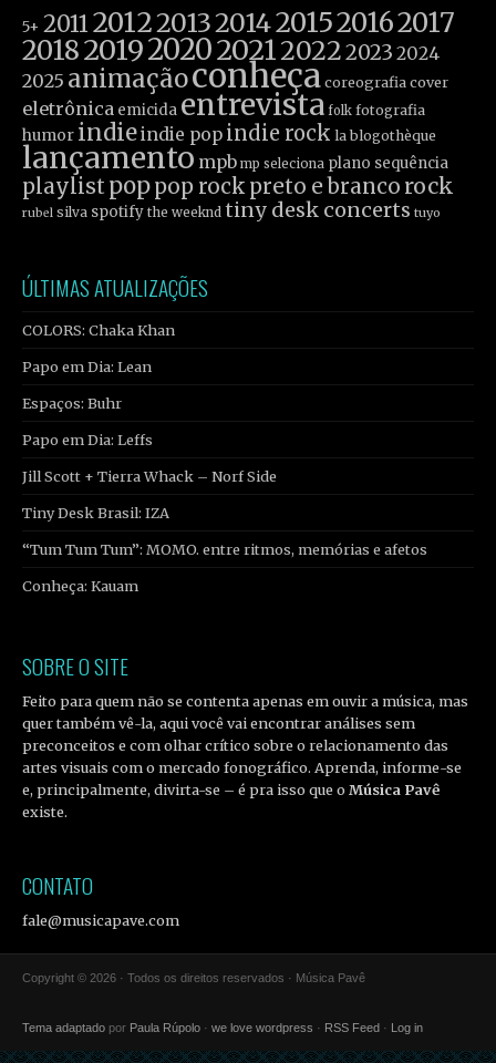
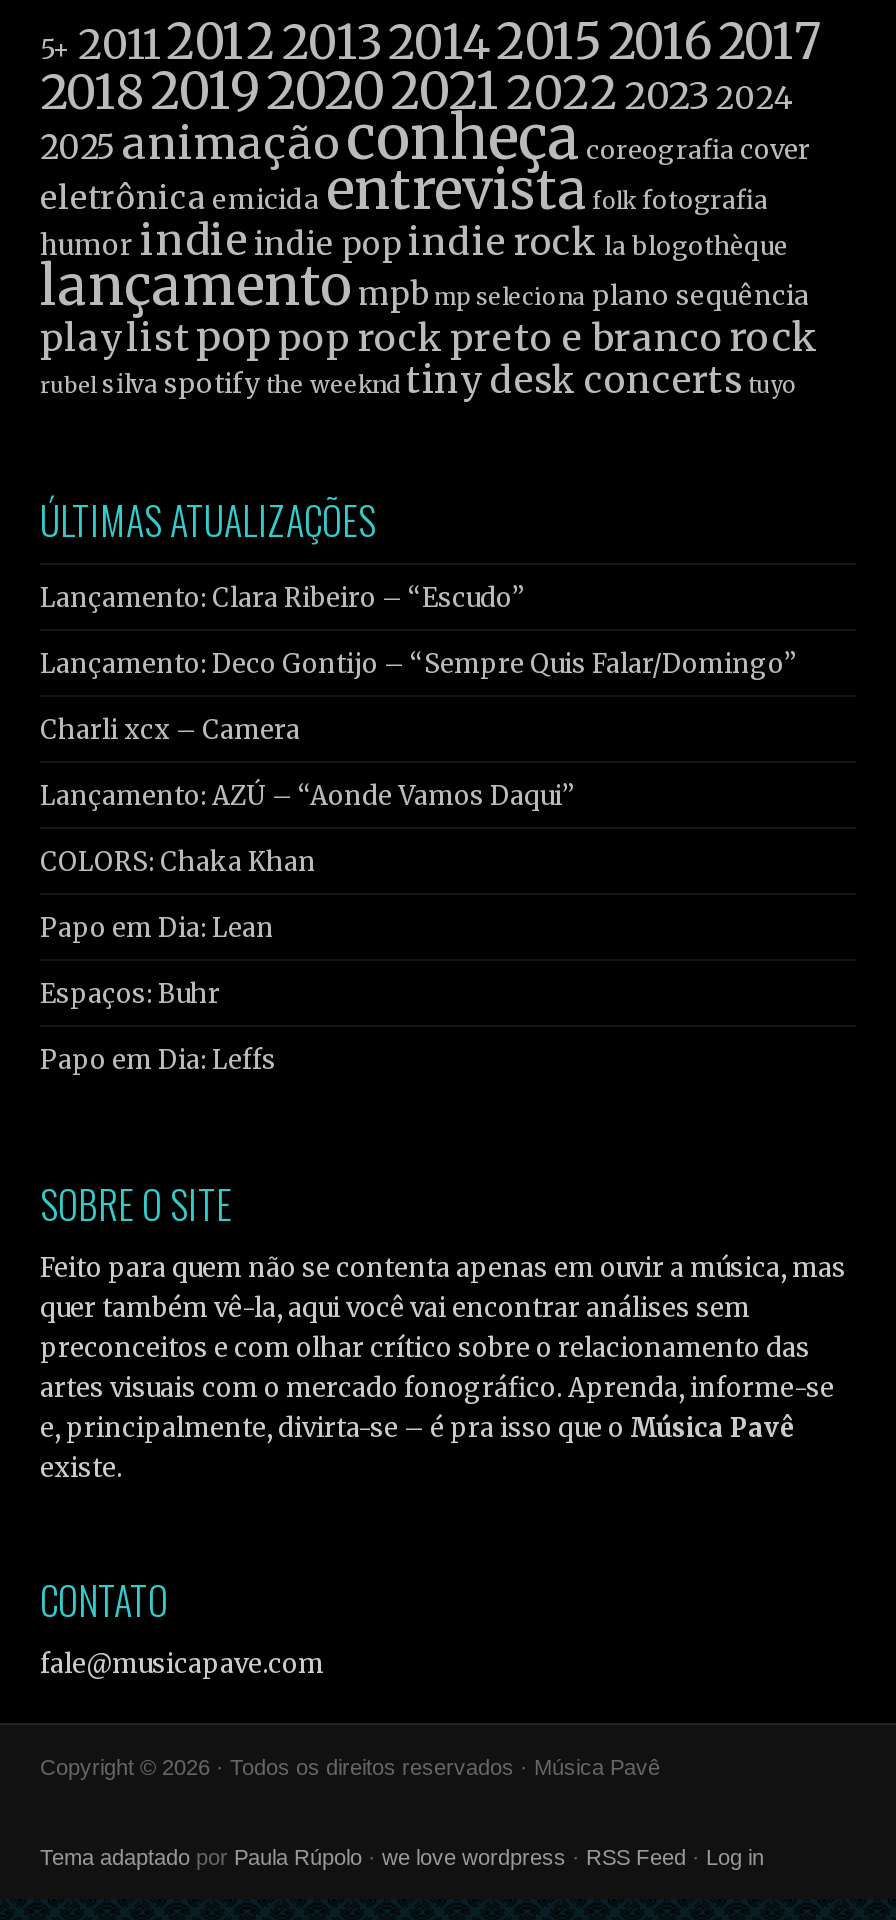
+ Lançamento: Clara Ribeiro – “Escudo”
+ Lançamento: Deco Gontijo – “Sempre Quis Falar/Domingo”
+ Charli xcx – Camera
+ Lançamento: AZÚ – “Aonde Vamos Daqui”

moved down: COLORS: Chaka Khan | Papo em Dia: Lean | Espaços: Buhr | Papo em Dia: Leffs

- Jill Scott + Tierra Whack – Norf Side
- Tiny Desk Brasil: IZA
- “Tum Tum Tum”: MOMO. entre ritmos, memórias e afetos
- Conheça: Kauam
